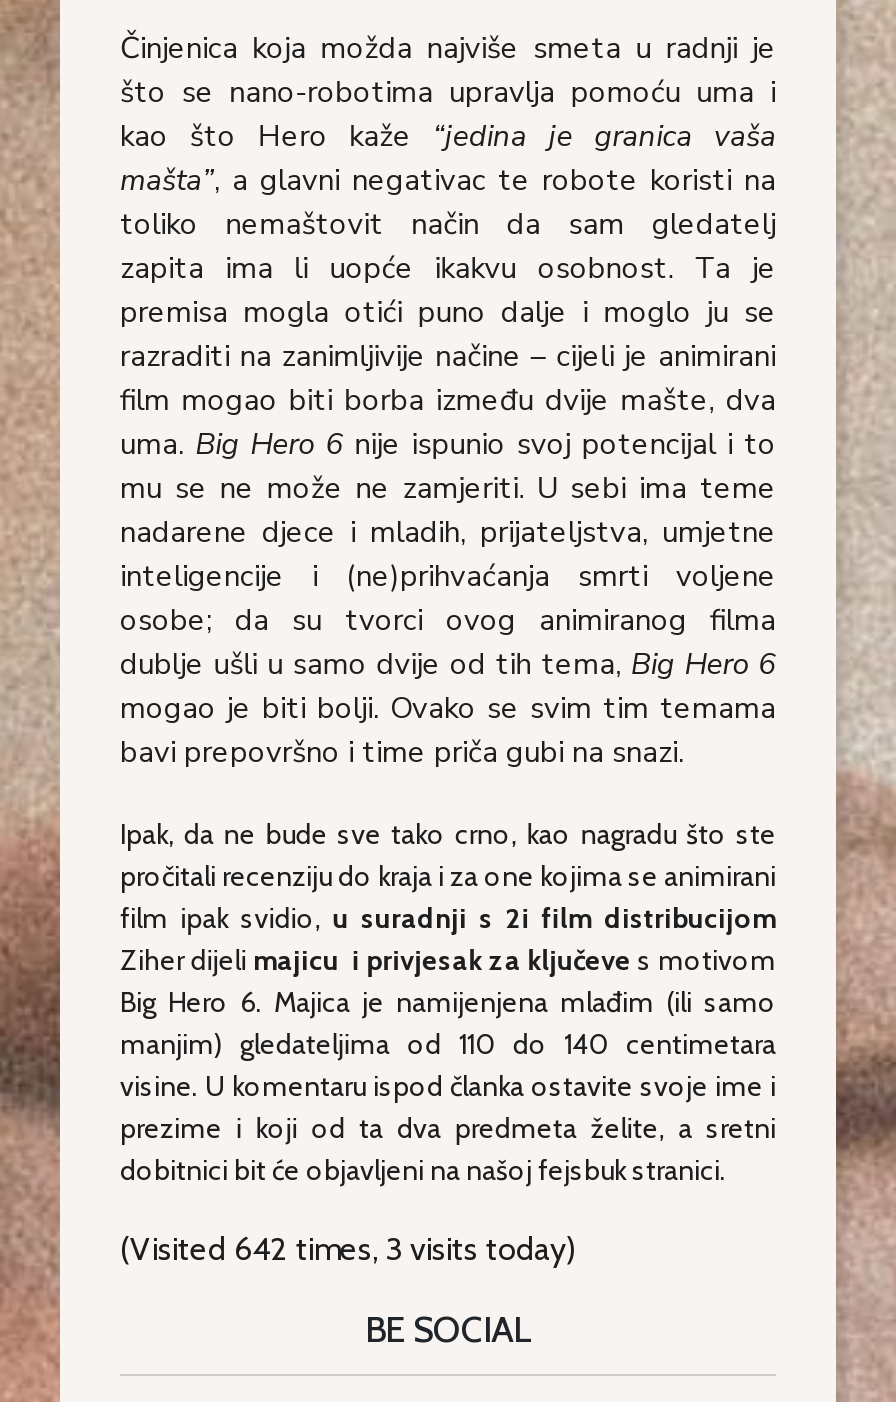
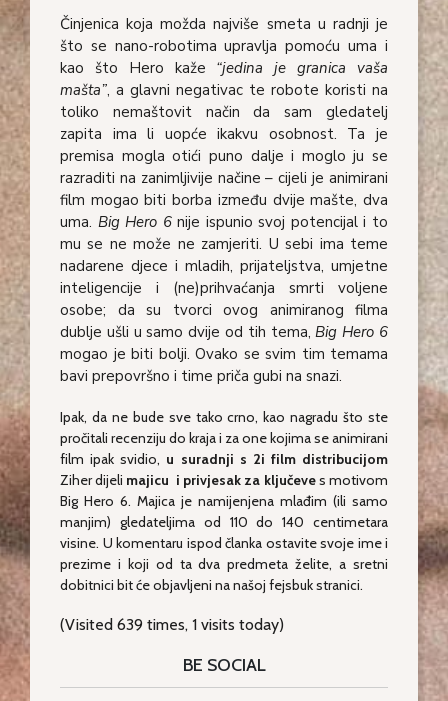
- (Visited 642 times, 3 visits today)
+ (Visited 639 times, 1 visits today)
